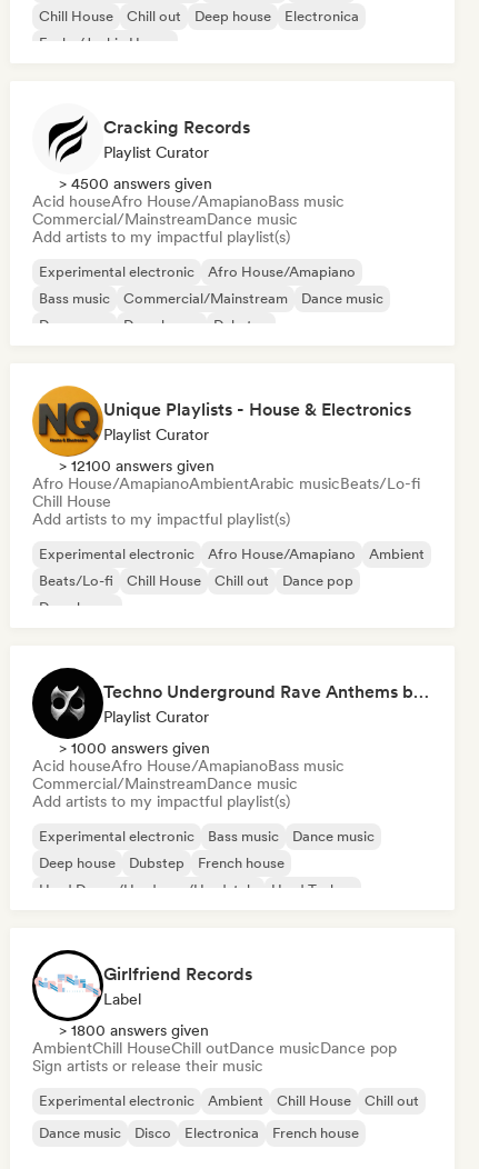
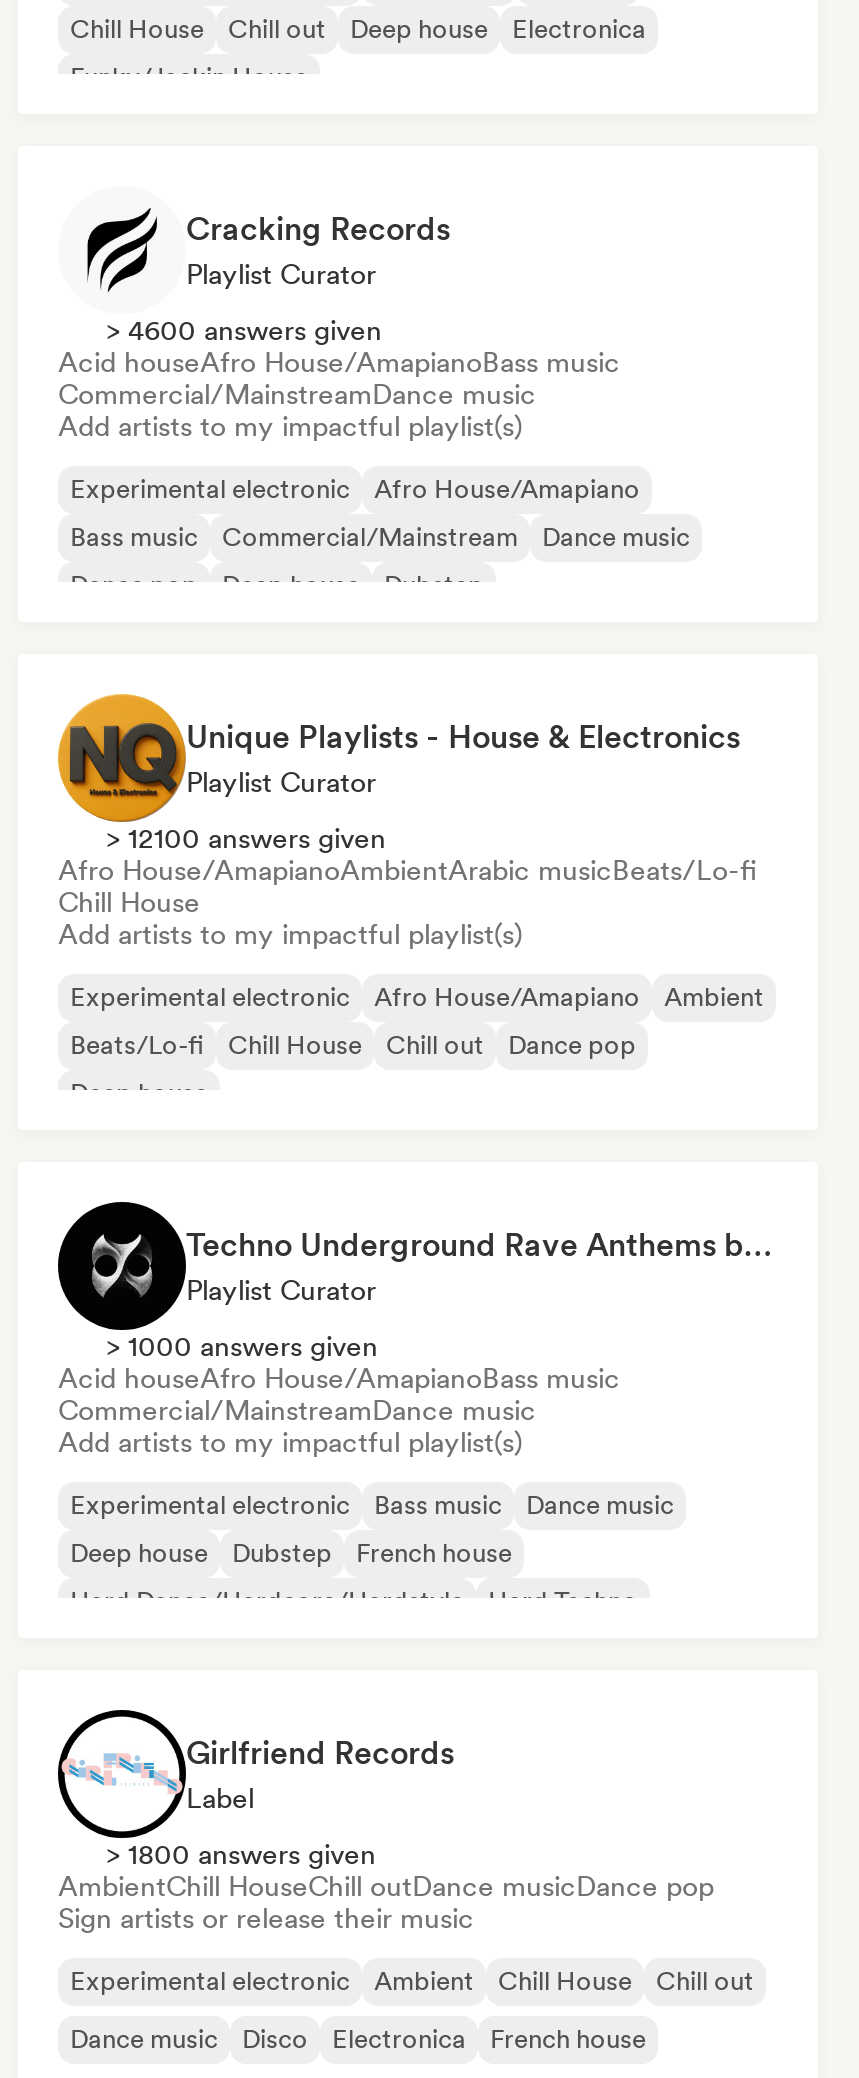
- > 4500 answers given
+ > 4600 answers given
